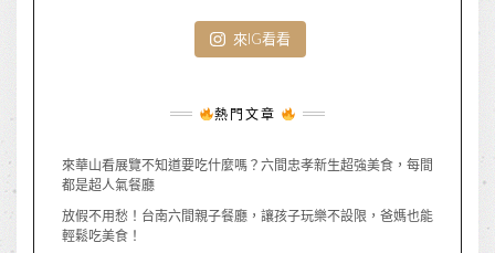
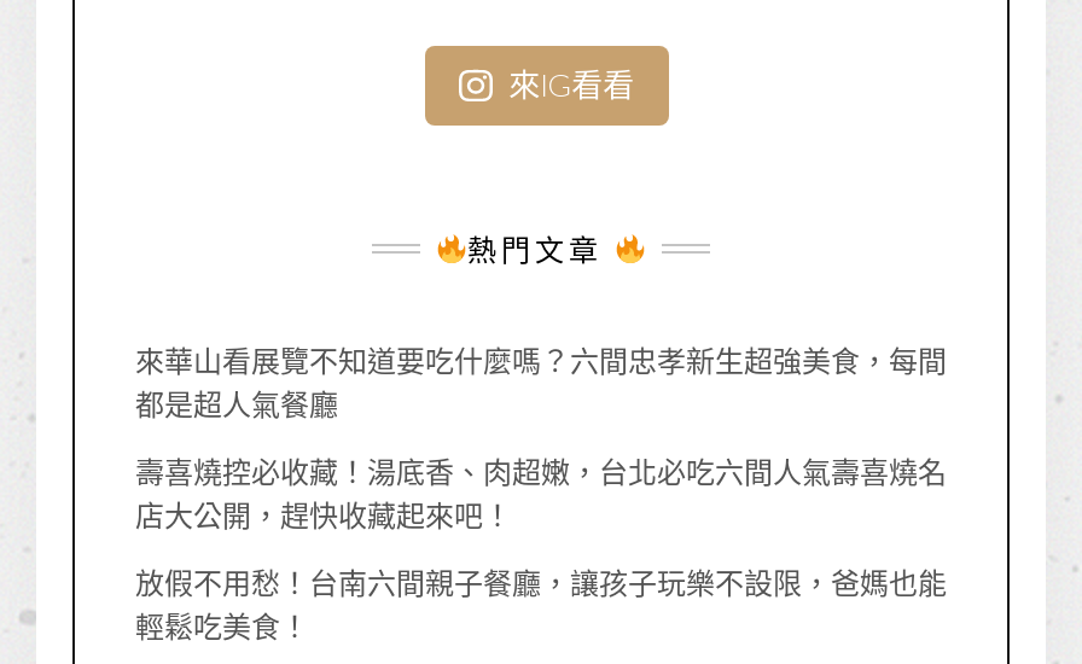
+ 壽喜燒控必收藏！湯底香、肉超嫩，台北必吃六間人氣壽喜燒名
+ 店大公開，趕快收藏起來吧！
